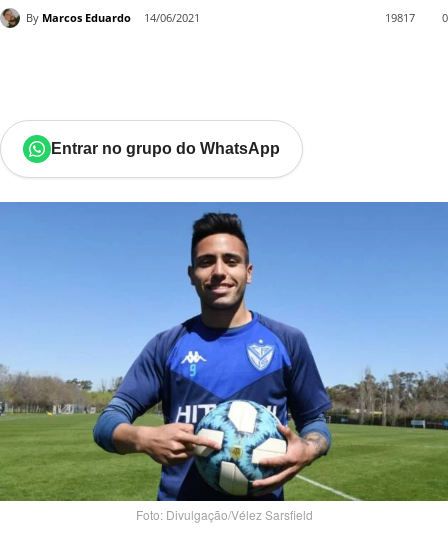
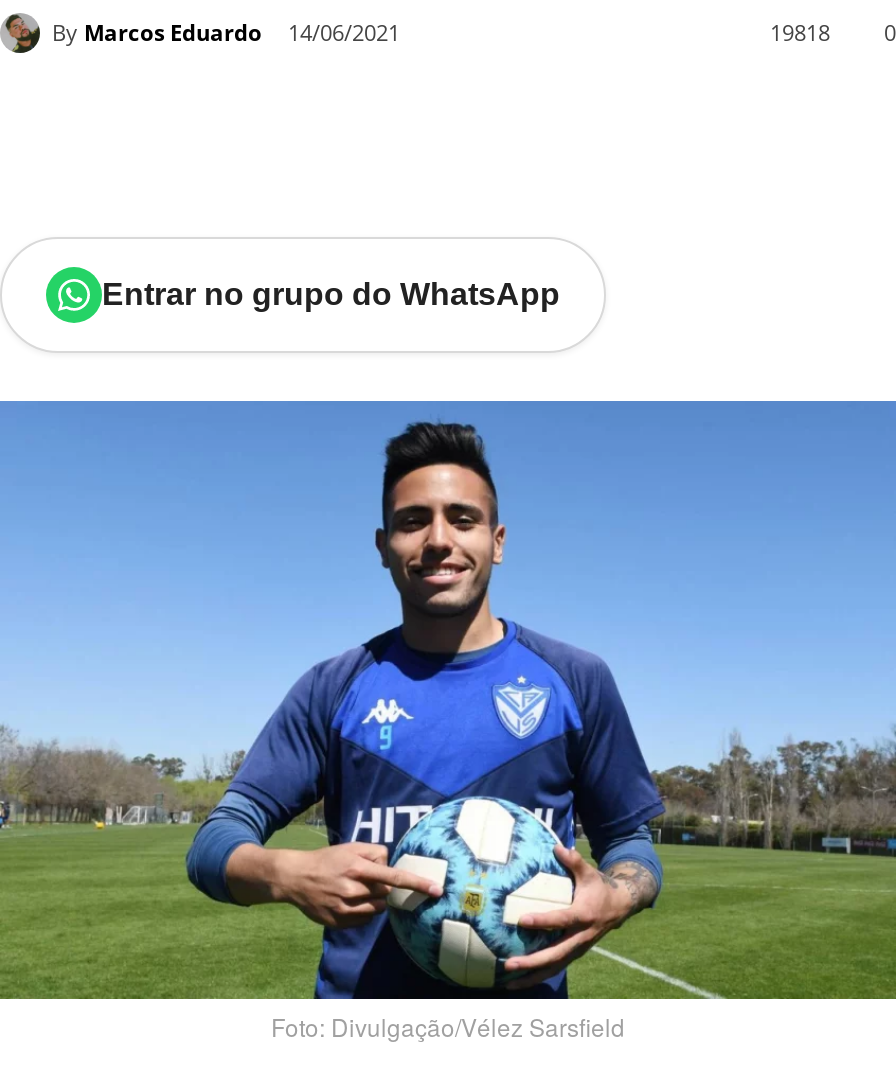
- 19817 0
+ 19818 0
